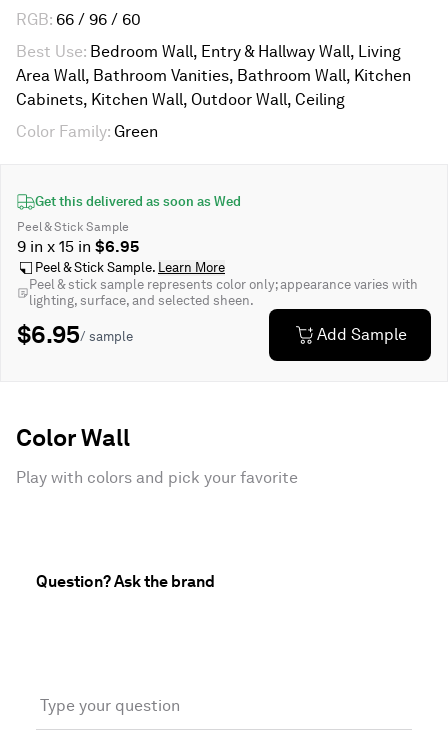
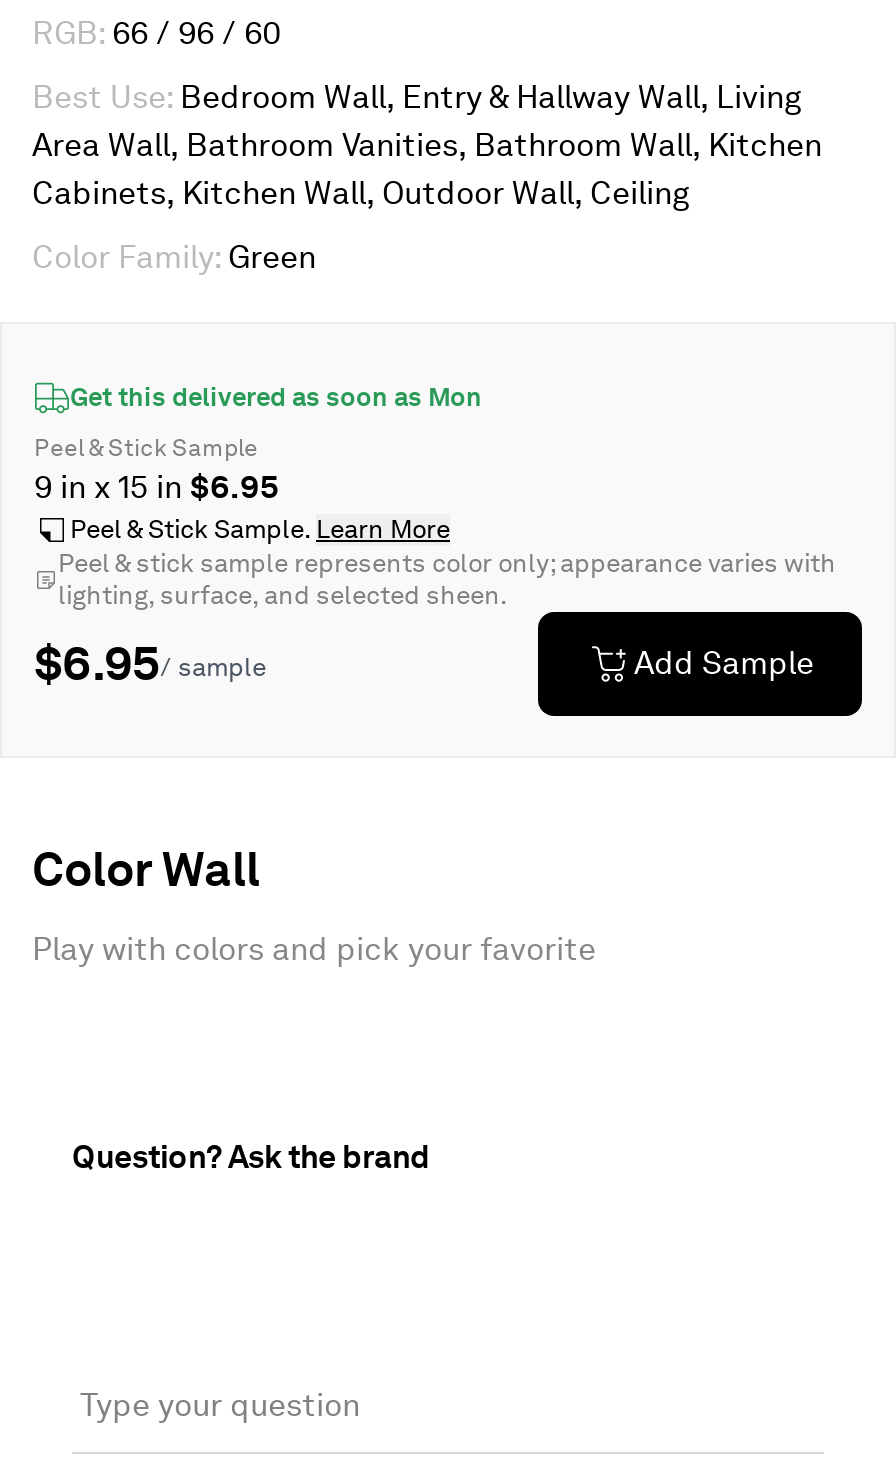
- Get this delivered as soon as Wed
+ Get this delivered as soon as Mon
